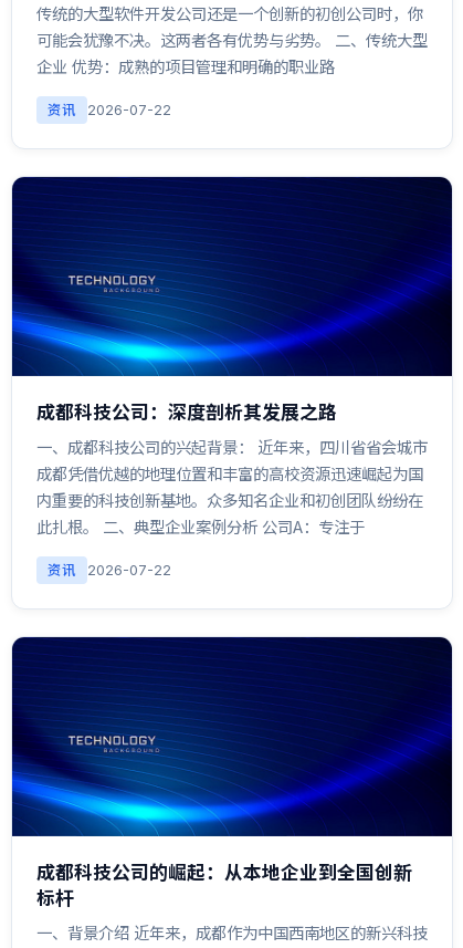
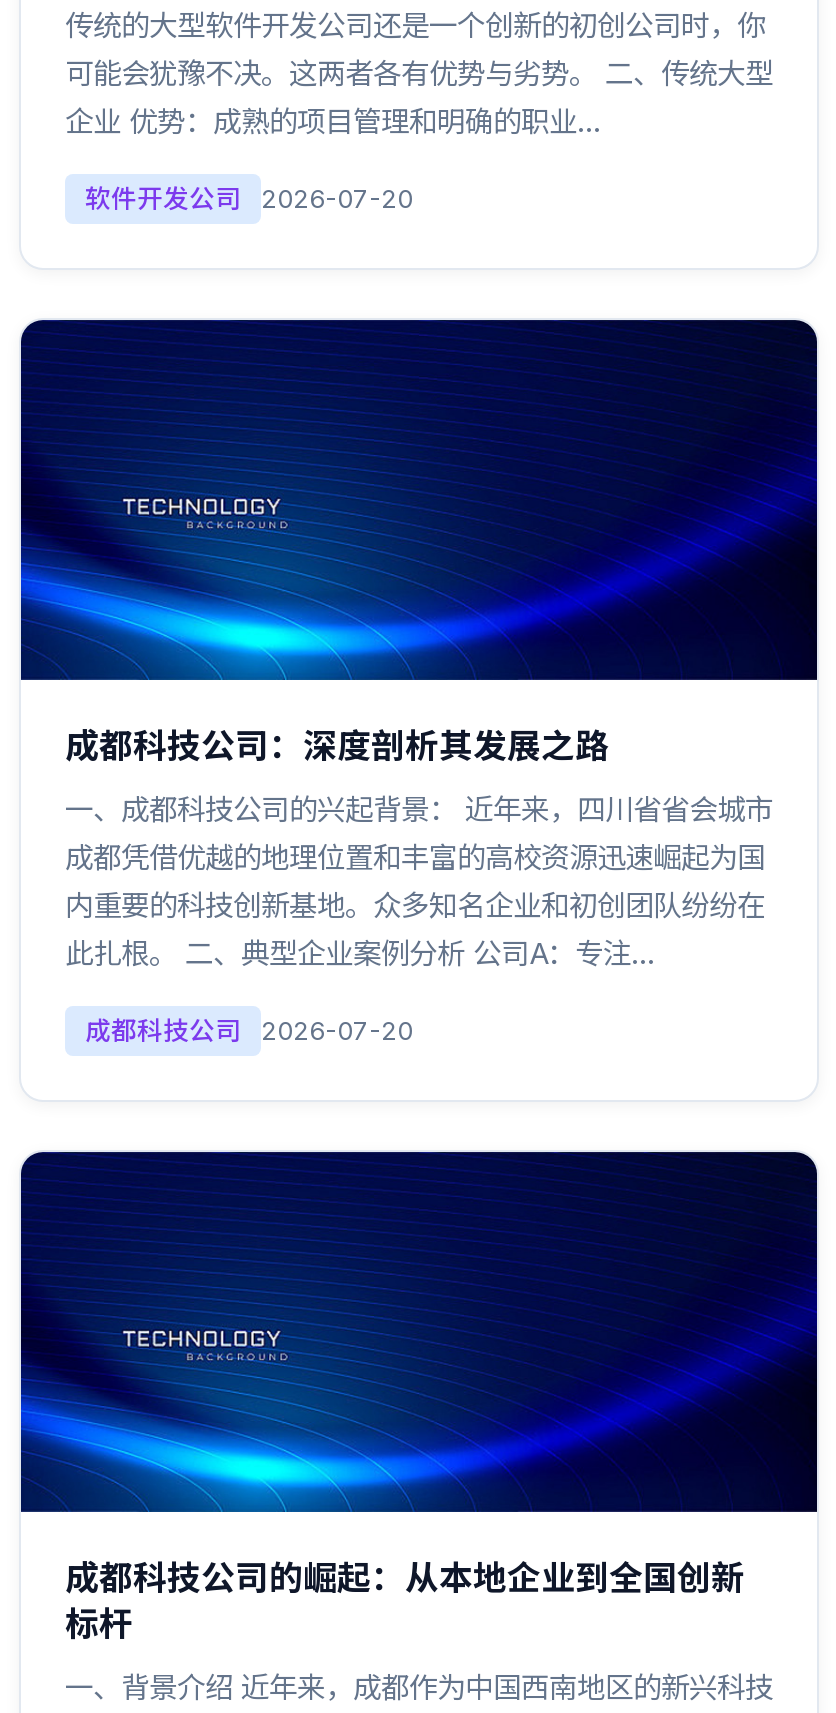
- 企业 优势：成熟的项目管理和明确的职业路
+ 企业 优势：成熟的项目管理和明确的职业…

- 资讯
- 2026-07-22
+ 软件开发公司
+ 2026-07-20

- 此扎根。 二、典型企业案例分析 公司A：专注于
+ 此扎根。 二、典型企业案例分析 公司A：专注…

- 资讯
- 2026-07-22
+ 成都科技公司
+ 2026-07-20
